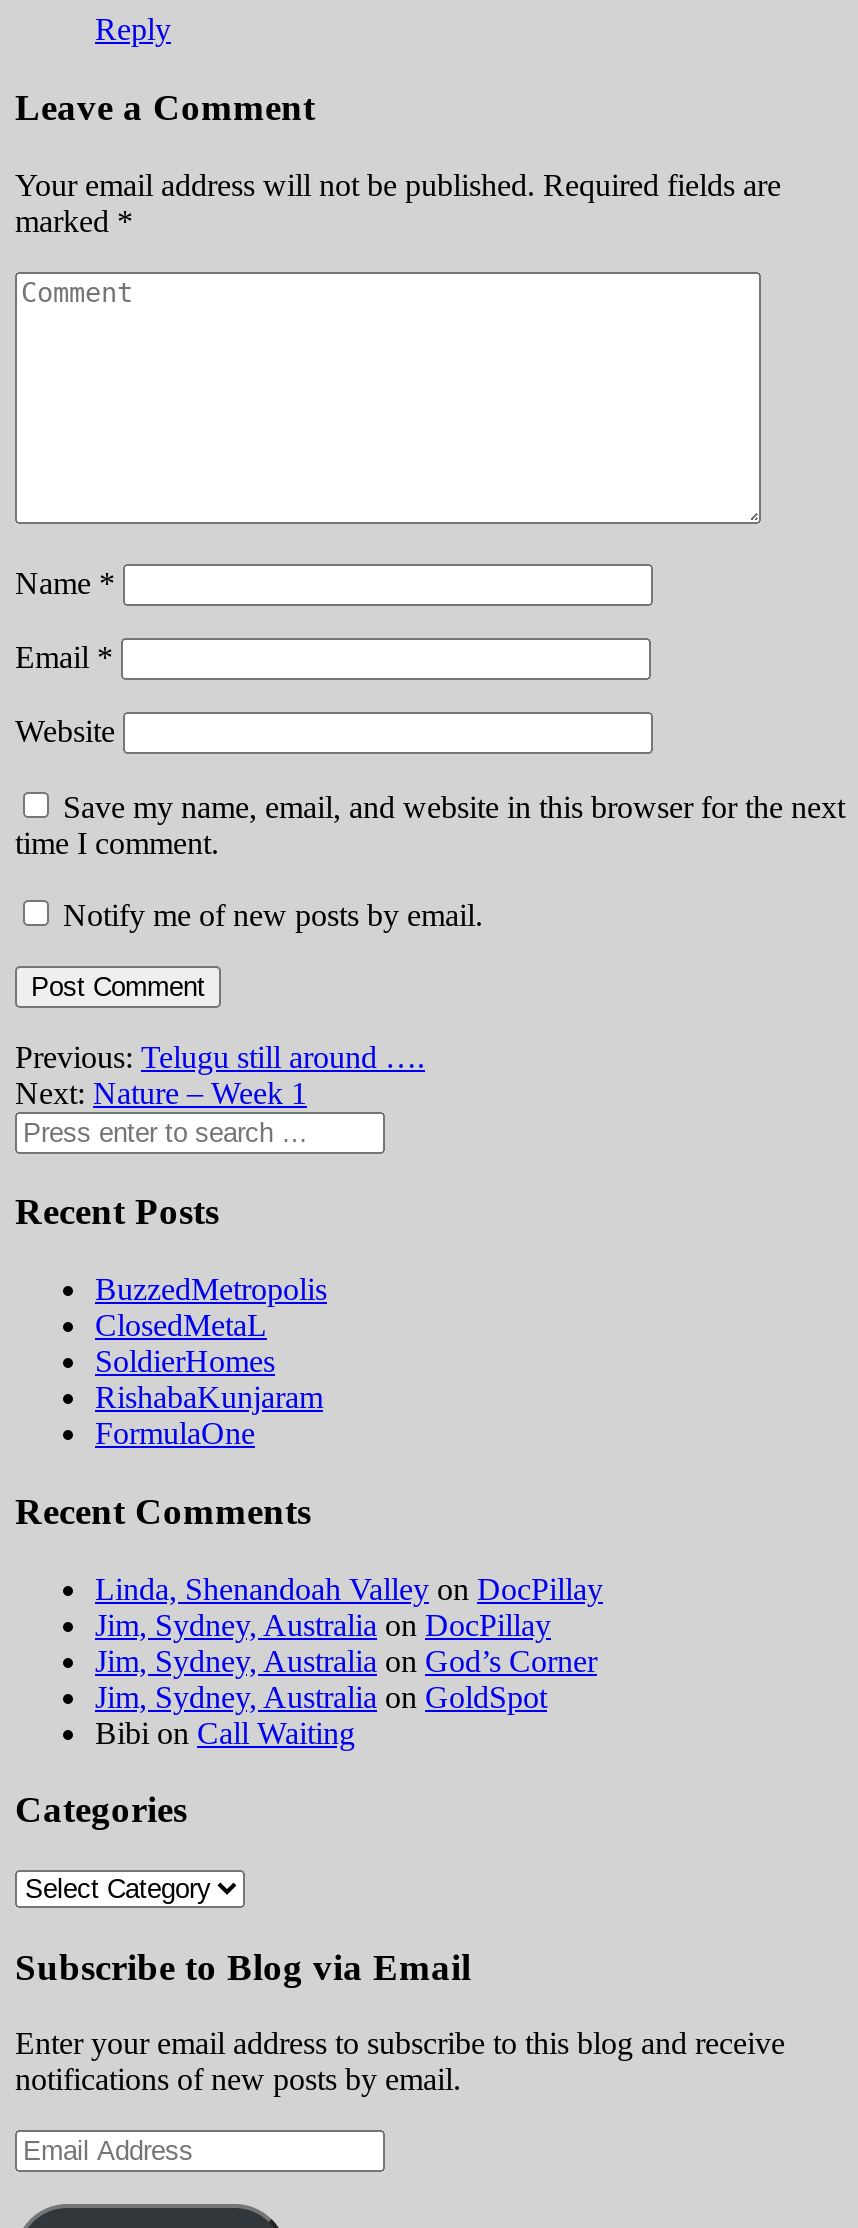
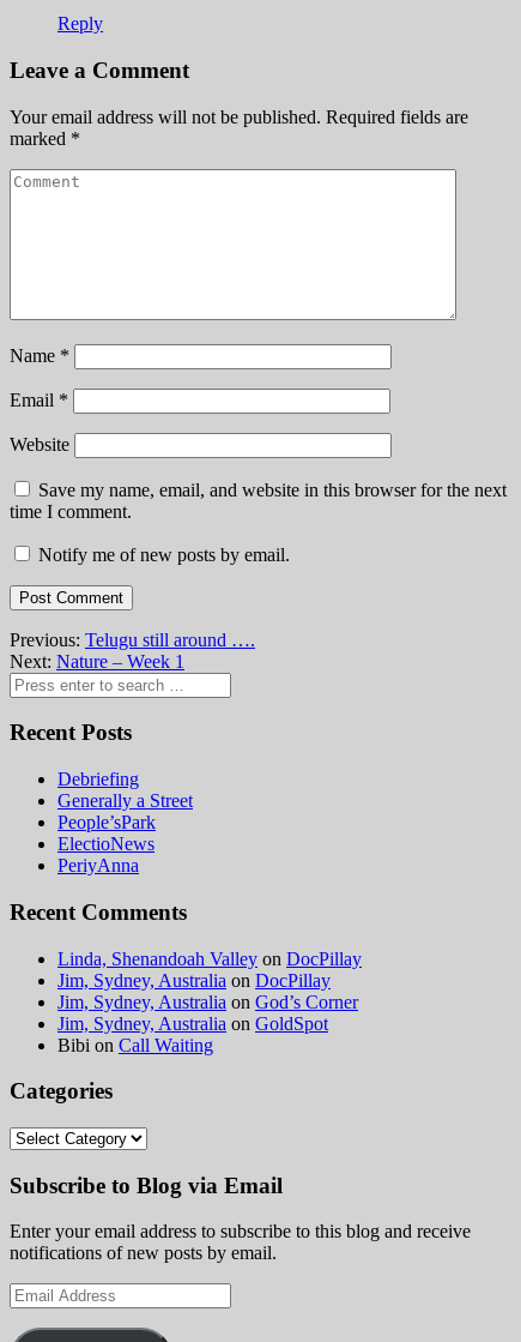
- BuzzedMetropolis
- ClosedMetaL
- SoldierHomes
- RishabaKunjaram
- FormulaOne
+ Debriefing
+ Generally a Street
+ People’sPark
+ ElectioNews
+ PeriyAnna
